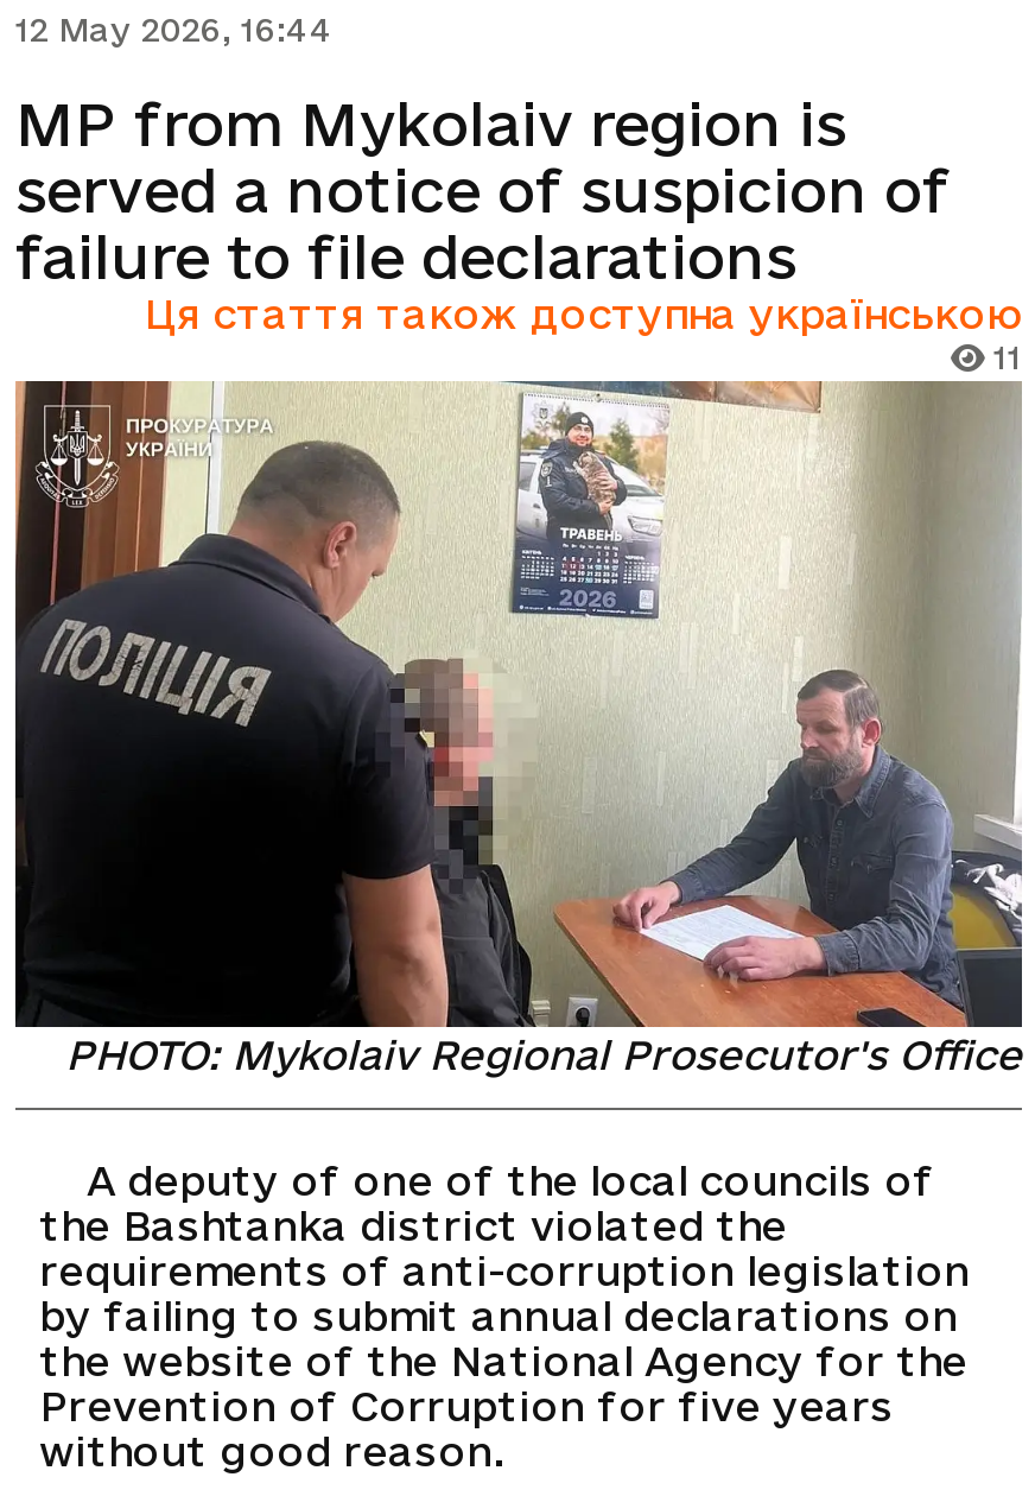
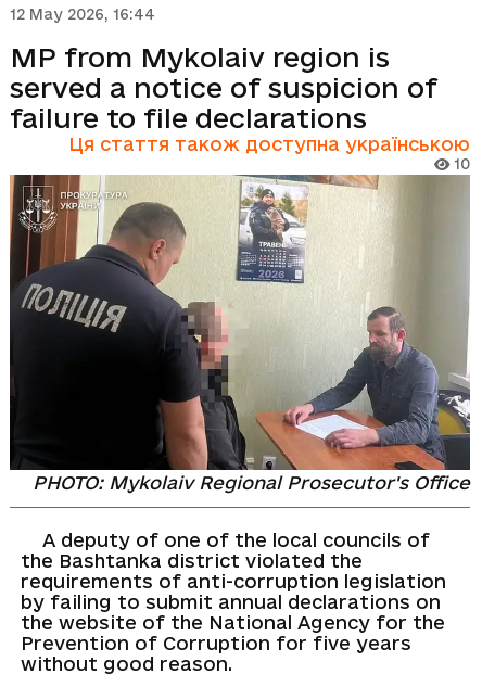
- 11
+ 10
